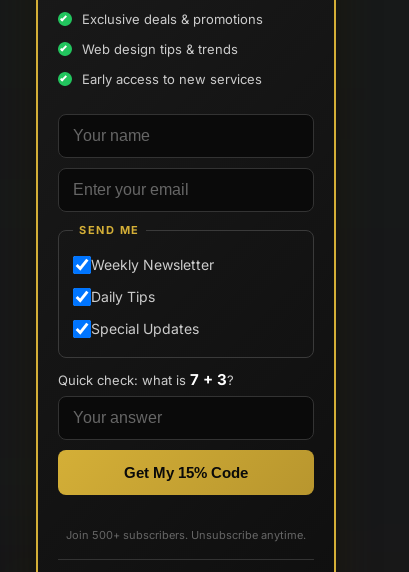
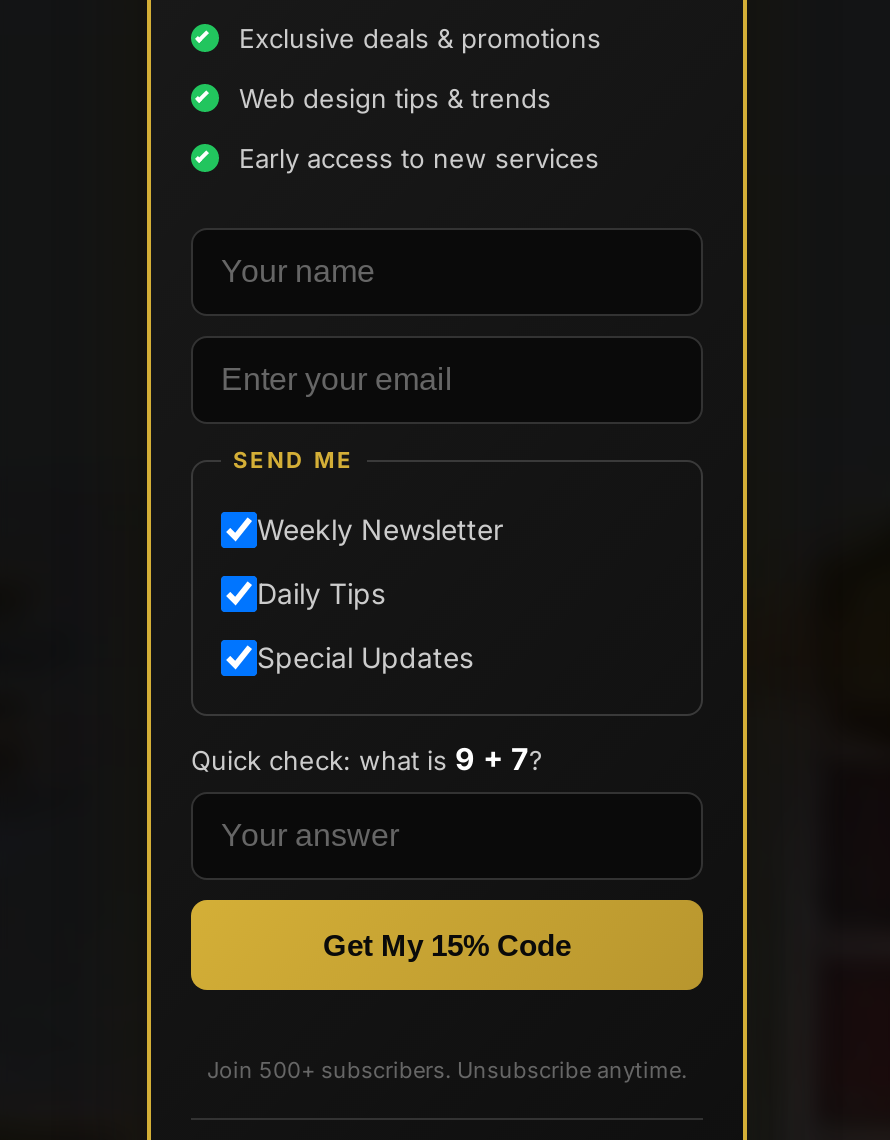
- Quick check: what is 7 + 3?
+ Quick check: what is 9 + 7?
